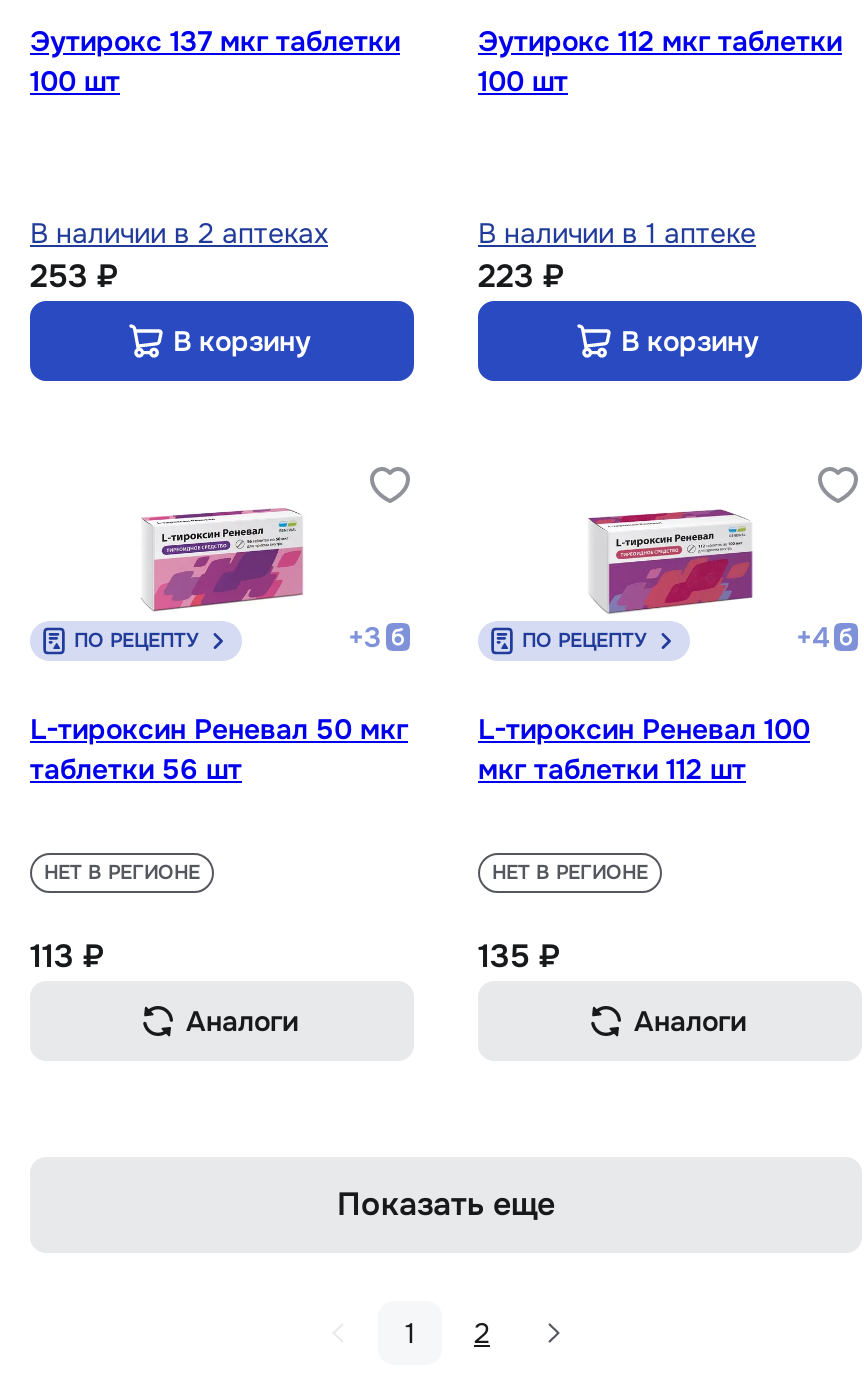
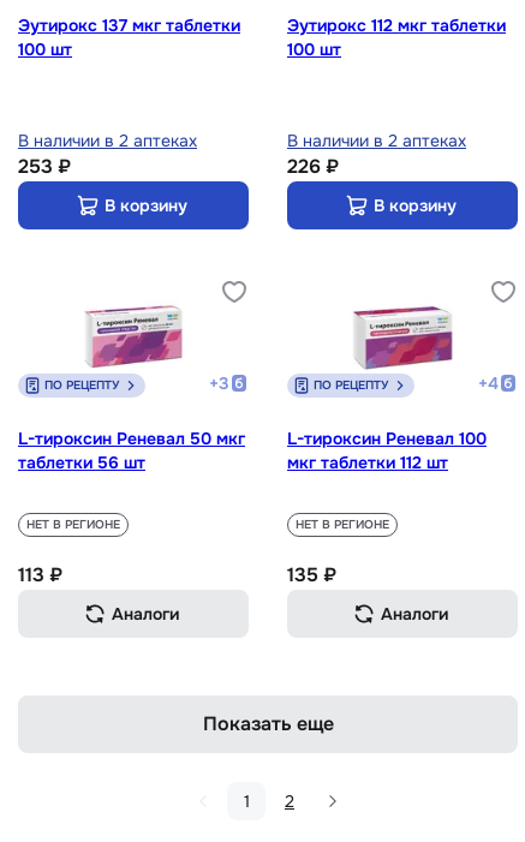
- В наличии в 1 аптеке
+ В наличии в 2 аптеках

- 223 ₽
+ 226 ₽
